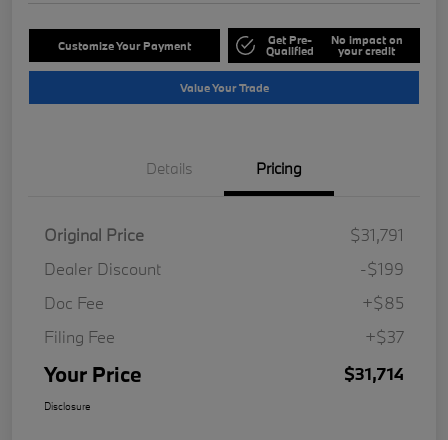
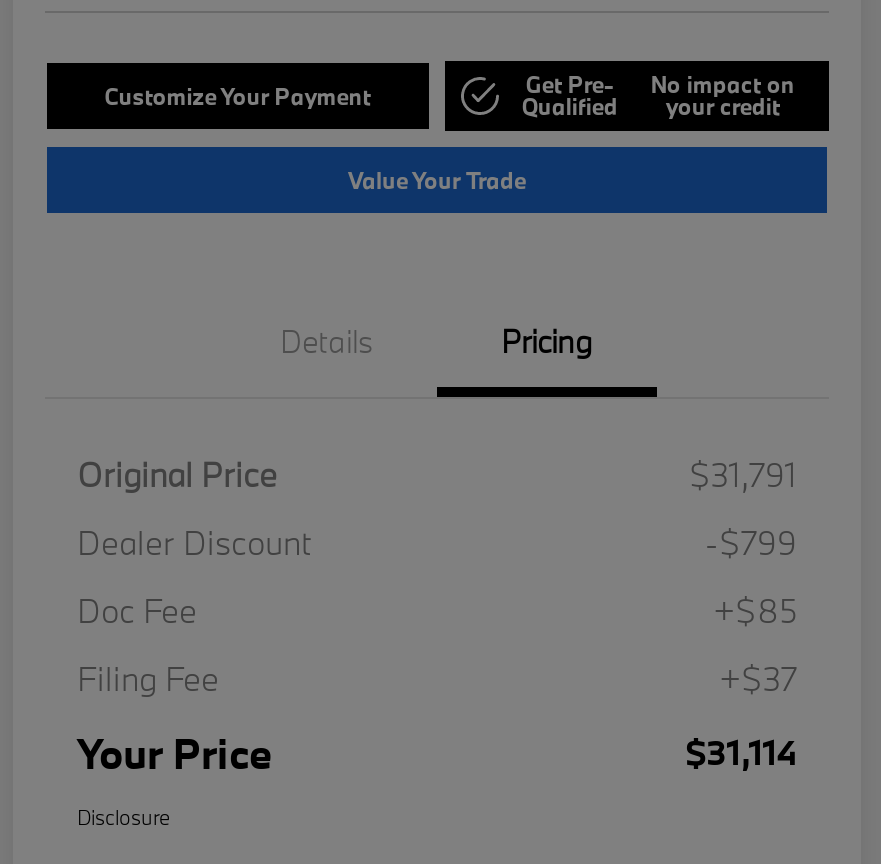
- -$199
+ -$799

- $31,714
+ $31,114
